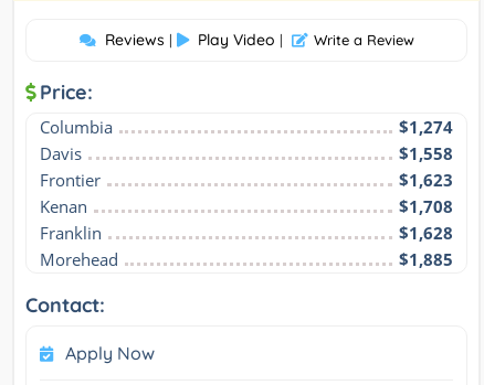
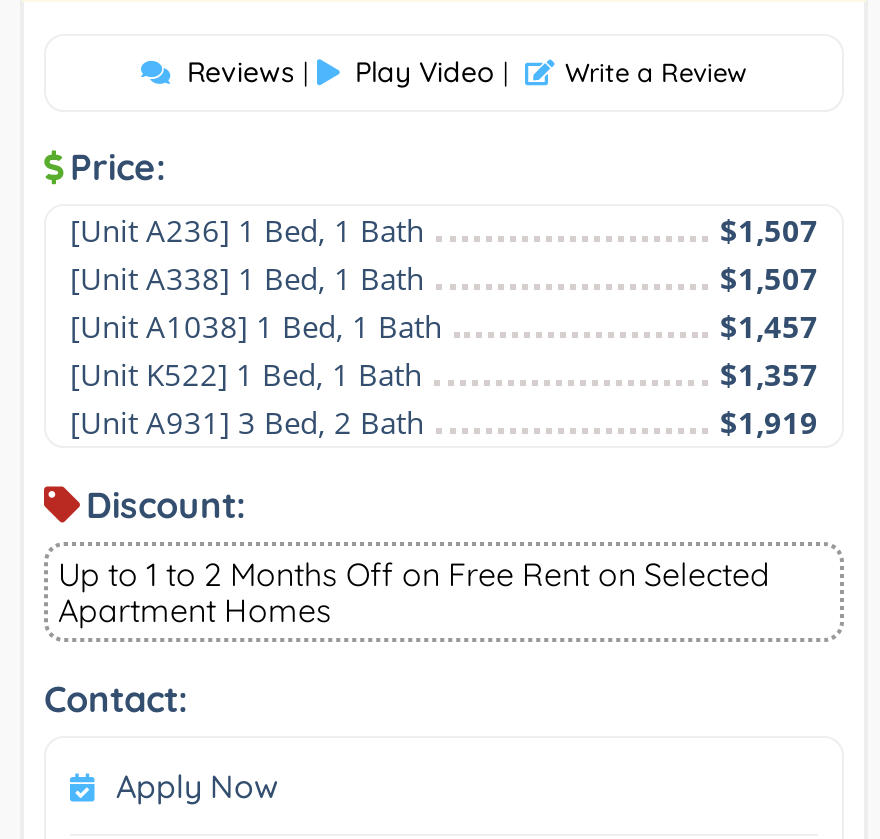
- Columbia
- $1,274
- Davis
- $1,558
- Frontier
- $1,623
- Kenan
- $1,708
- Franklin
- $1,628
- Morehead
- $1,885
+ [Unit A236] 1 Bed, 1 Bath
+ $1,507
+ [Unit A338] 1 Bed, 1 Bath
+ $1,507
+ [Unit A1038] 1 Bed, 1 Bath
+ $1,457
+ [Unit K522] 1 Bed, 1 Bath
+ $1,357
+ [Unit A931] 3 Bed, 2 Bath
+ $1,919
+ Discount:
+ Up to 1 to 2 Months Off on Free Rent on Selected
+ Apartment Homes
